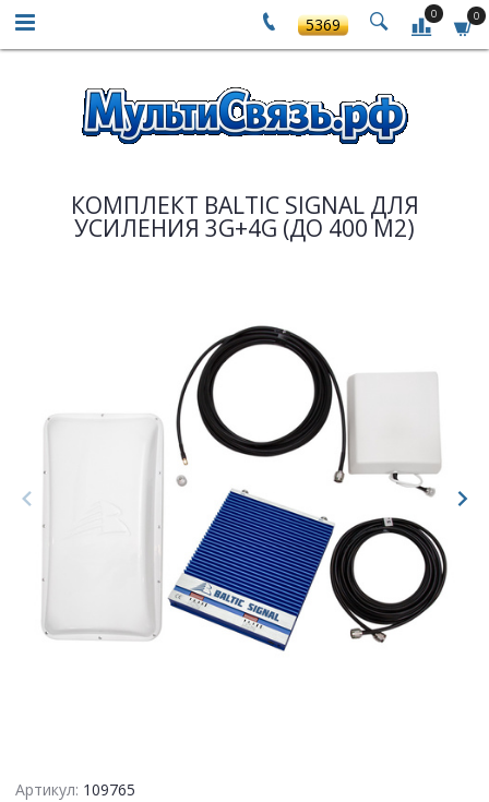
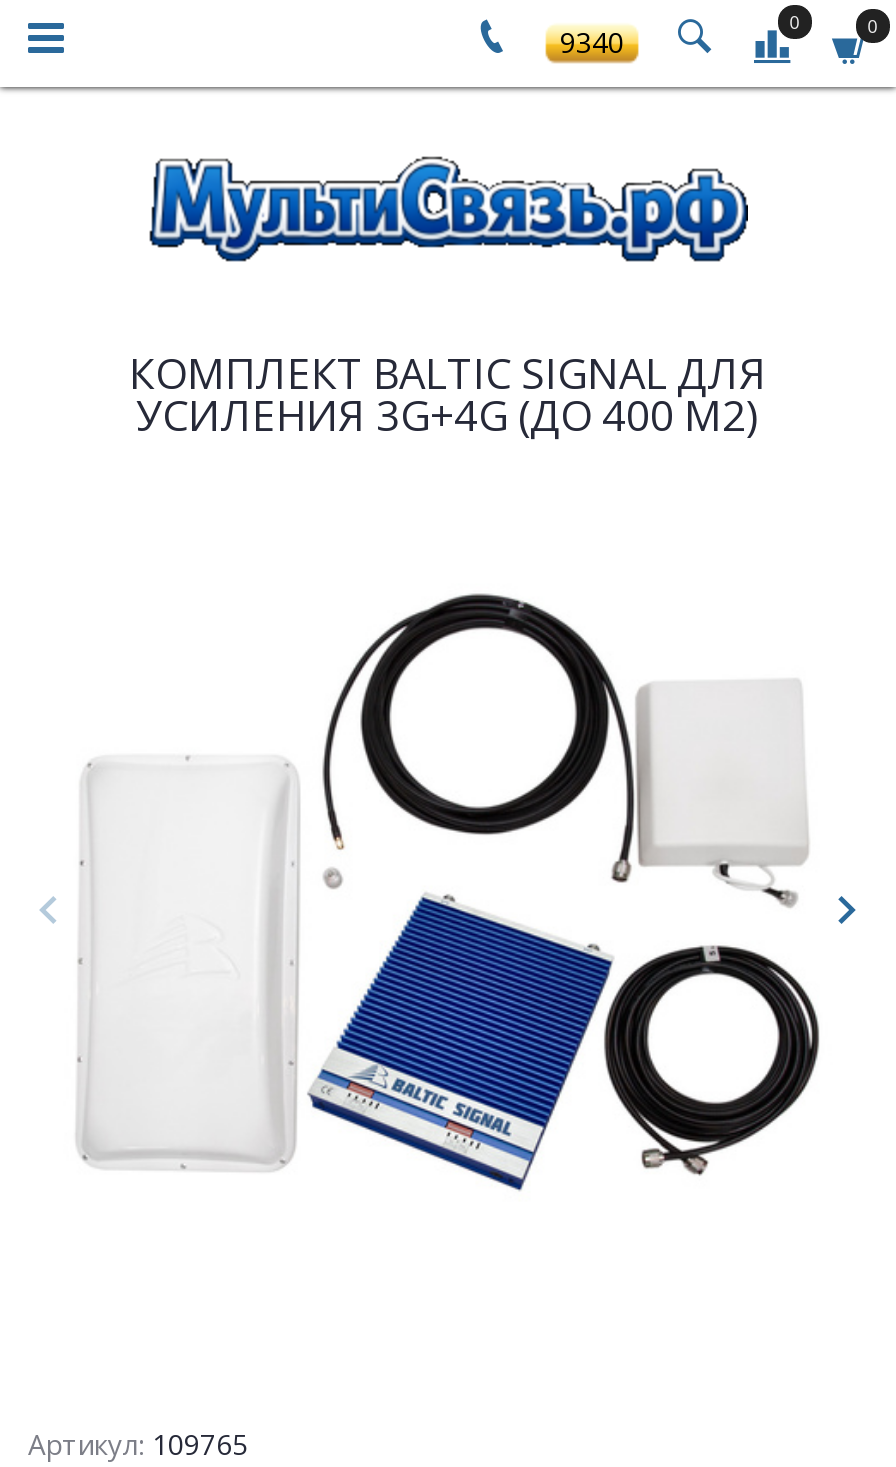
- 5369
+ 9340
